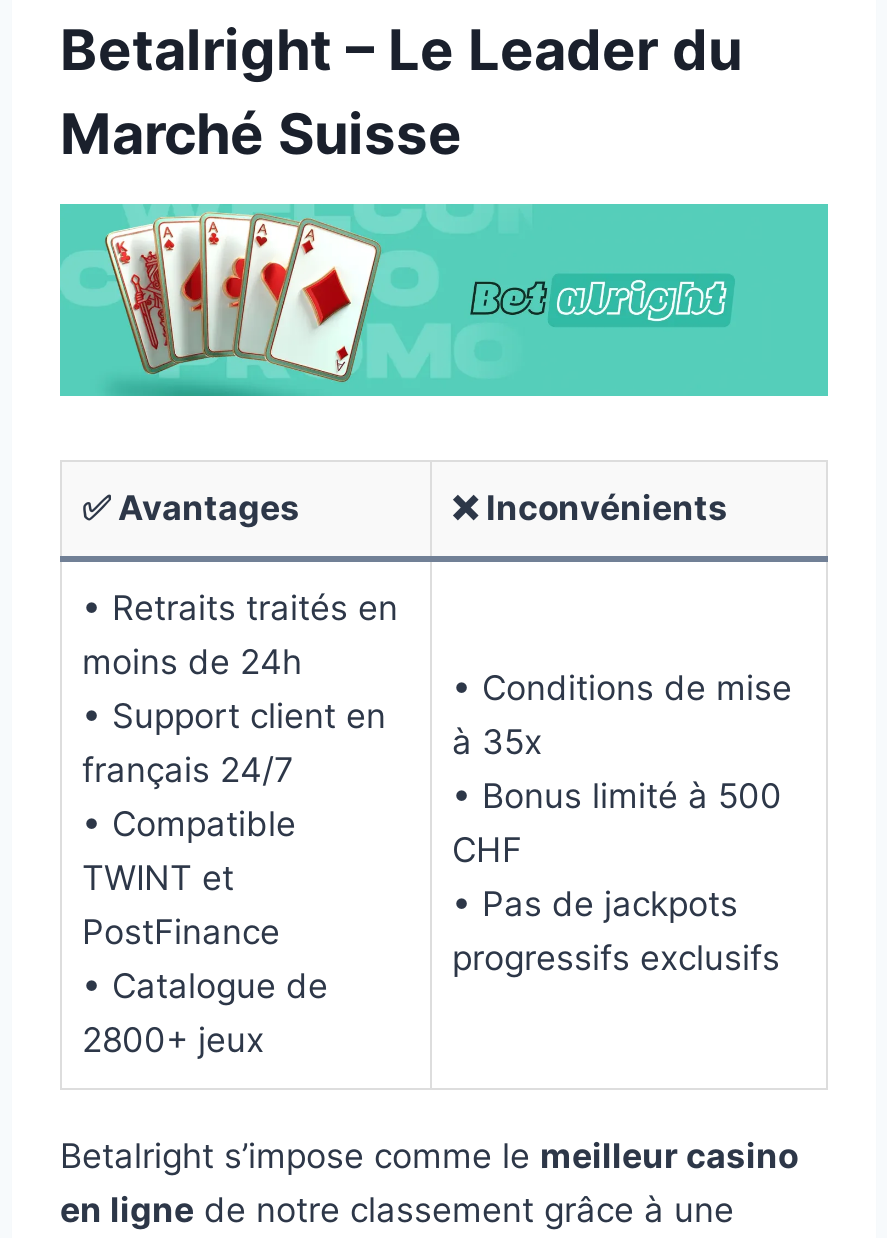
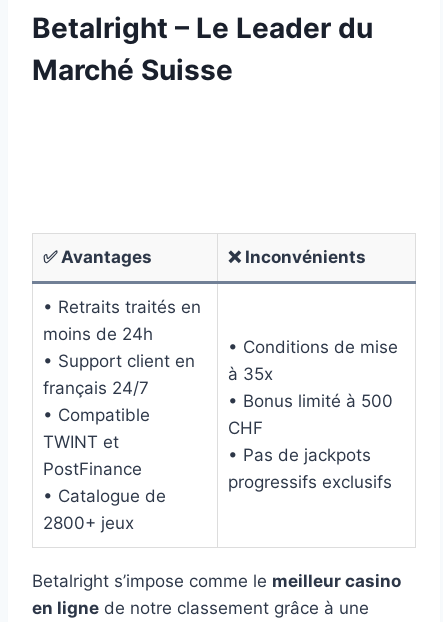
- [image]
